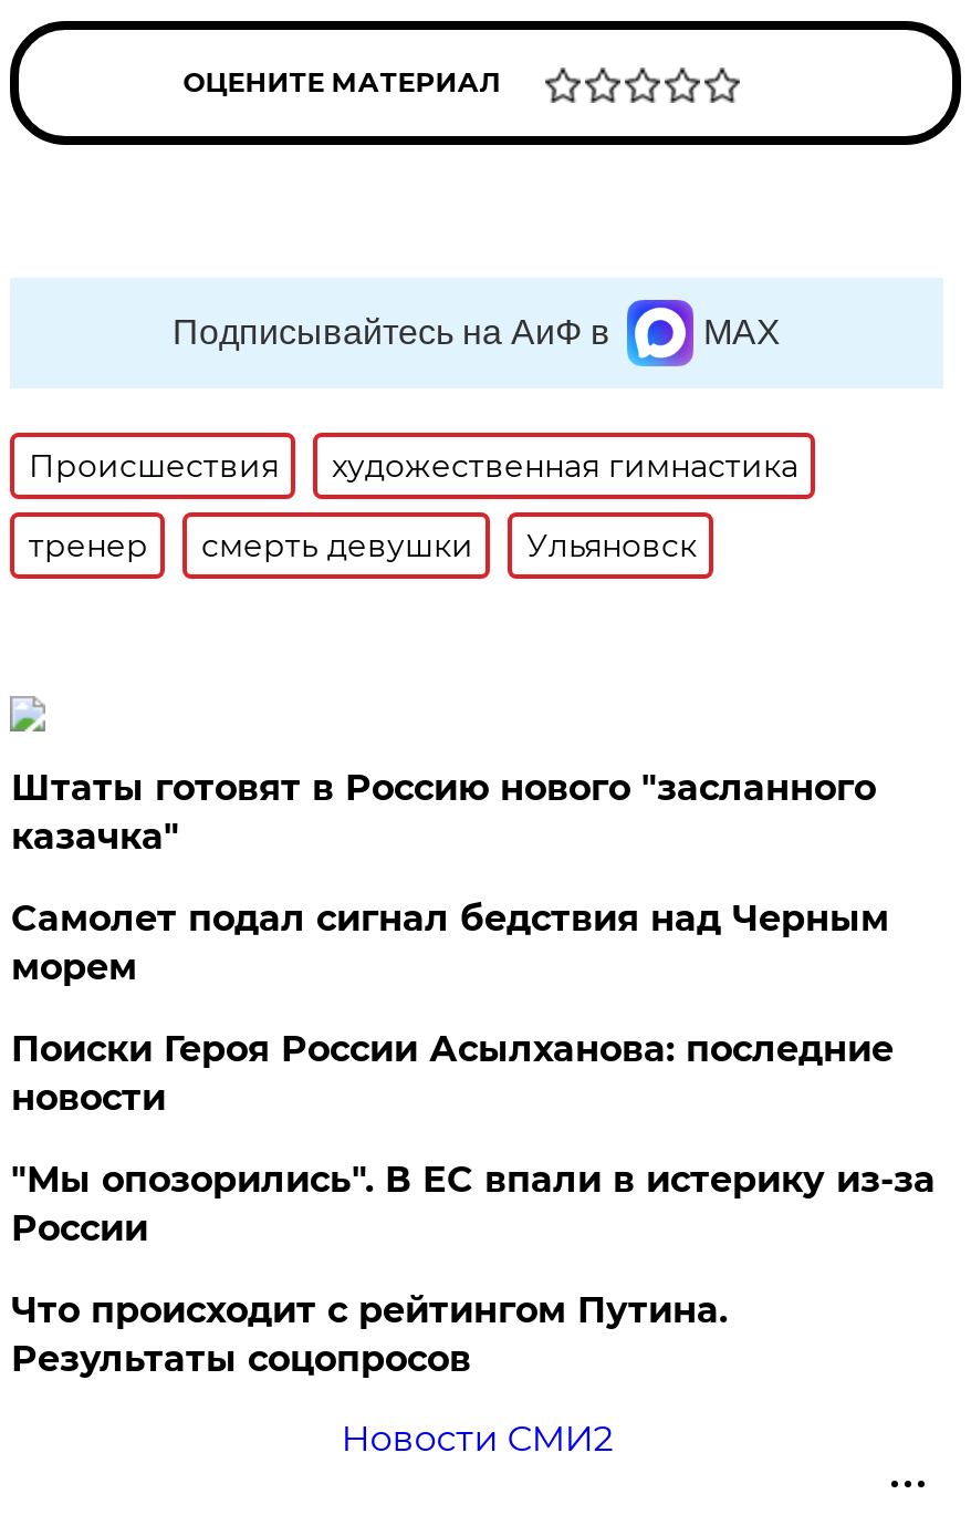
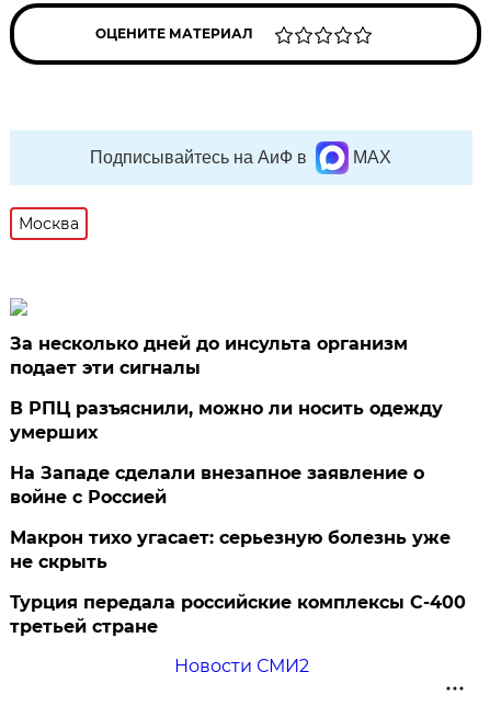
- Происшествия
- художественная гимнастика
- тренер
- смерть девушки
- Ульяновск
+ Москва

- Штаты готовят в Россию нового "засланного
- казачка"
- Самолет подал сигнал бедствия над Черным
- морем
- Поиски Героя России Асылханова: последние
- новости
- "Мы опозорились". В ЕС впали в истерику из-за
- России
- Что происходит с рейтингом Путина.
- Результаты соцопросов
+ За несколько дней до инсульта организм
+ подает эти сигналы
+ В РПЦ разъяснили, можно ли носить одежду
+ умерших
+ На Западе сделали внезапное заявление о
+ войне с Россией
+ Макрон тихо угасает: серьезную болезнь уже
+ не скрыть
+ Турция передала российские комплексы С-400
+ третьей стране
